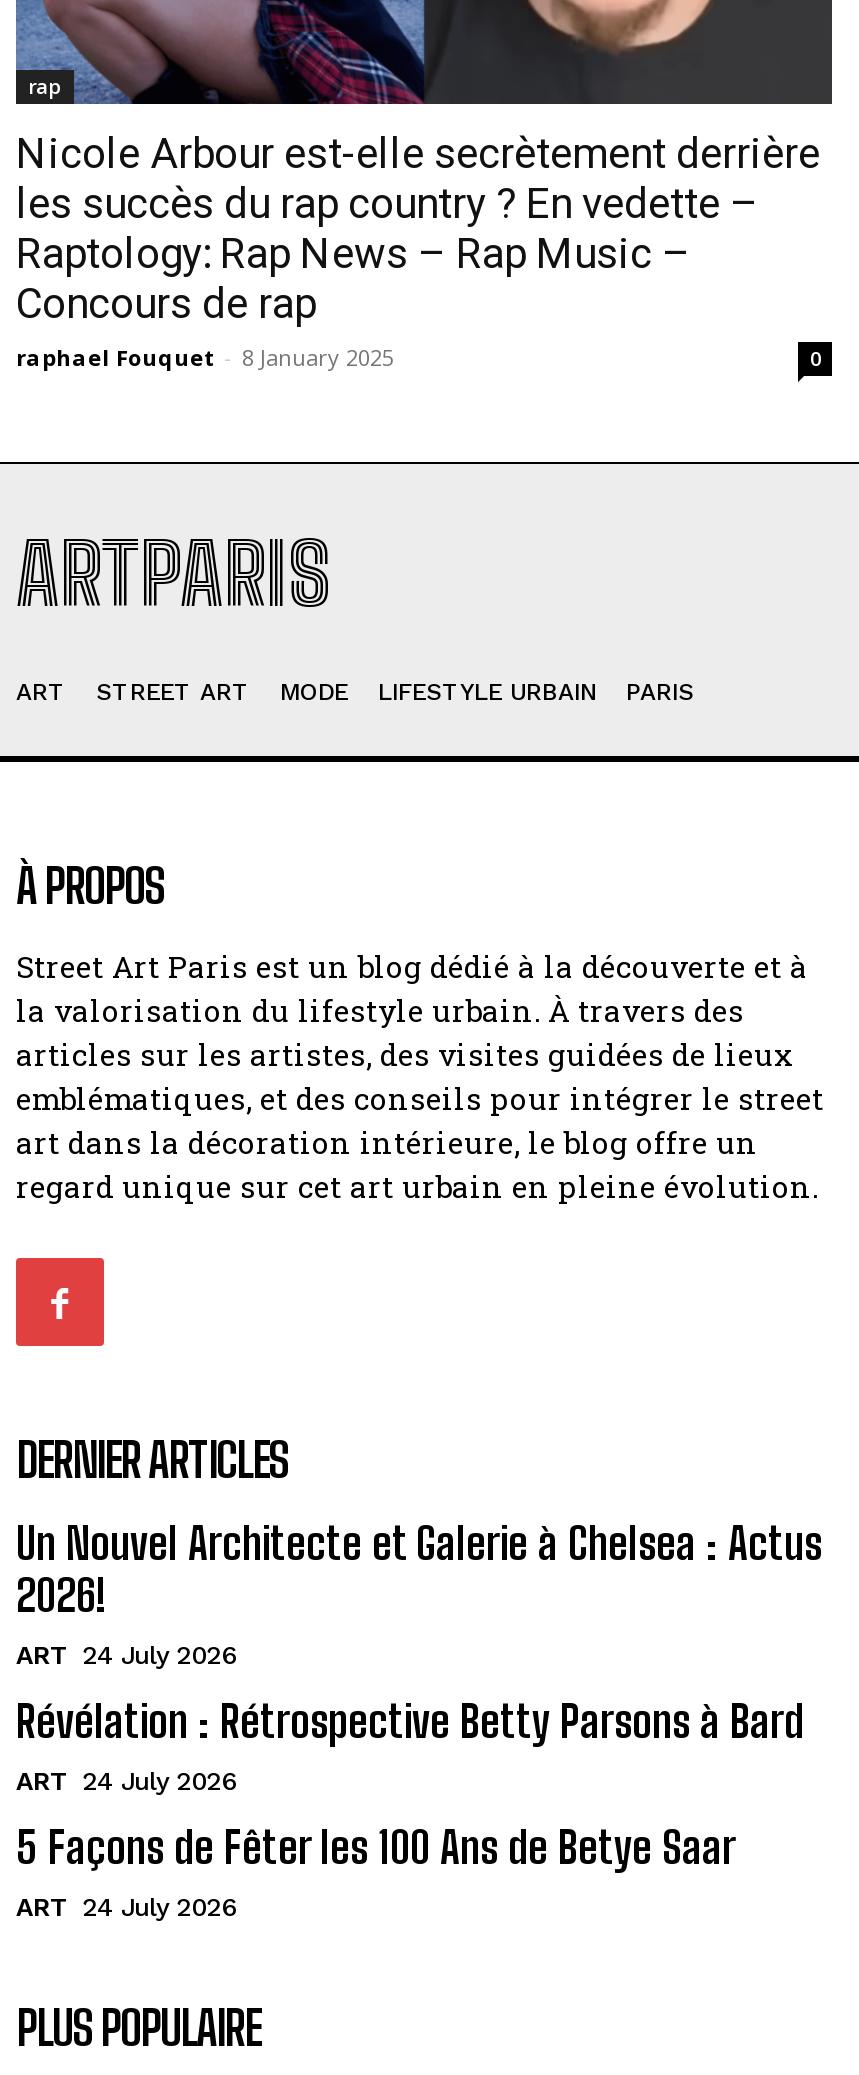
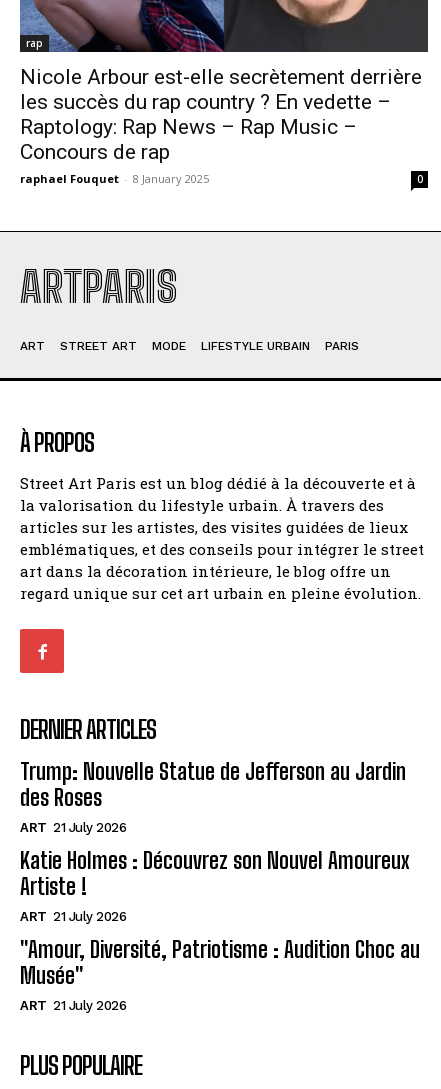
- Un Nouvel Architecte et Galerie à Chelsea : Actus
- 2026!
- ART 24 July 2026
- Révélation : Rétrospective Betty Parsons à Bard
- ART 24 July 2026
- 5 Façons de Fêter les 100 Ans de Betye Saar
- ART 24 July 2026
+ Trump: Nouvelle Statue de Jefferson au Jardin
+ des Roses
+ ART 21 July 2026
+ Katie Holmes : Découvrez son Nouvel Amoureux
+ Artiste !
+ ART 21 July 2026
+ "Amour, Diversité, Patriotisme : Audition Choc au
+ Musée"
+ ART 21 July 2026
